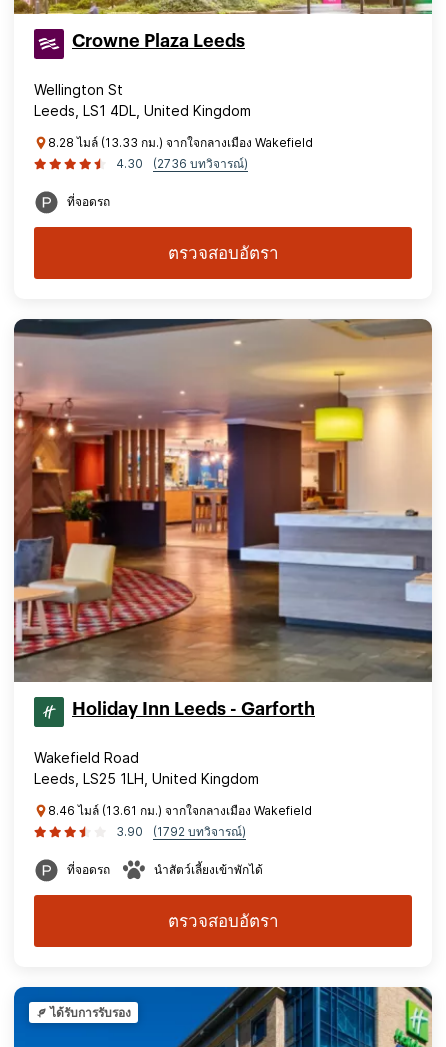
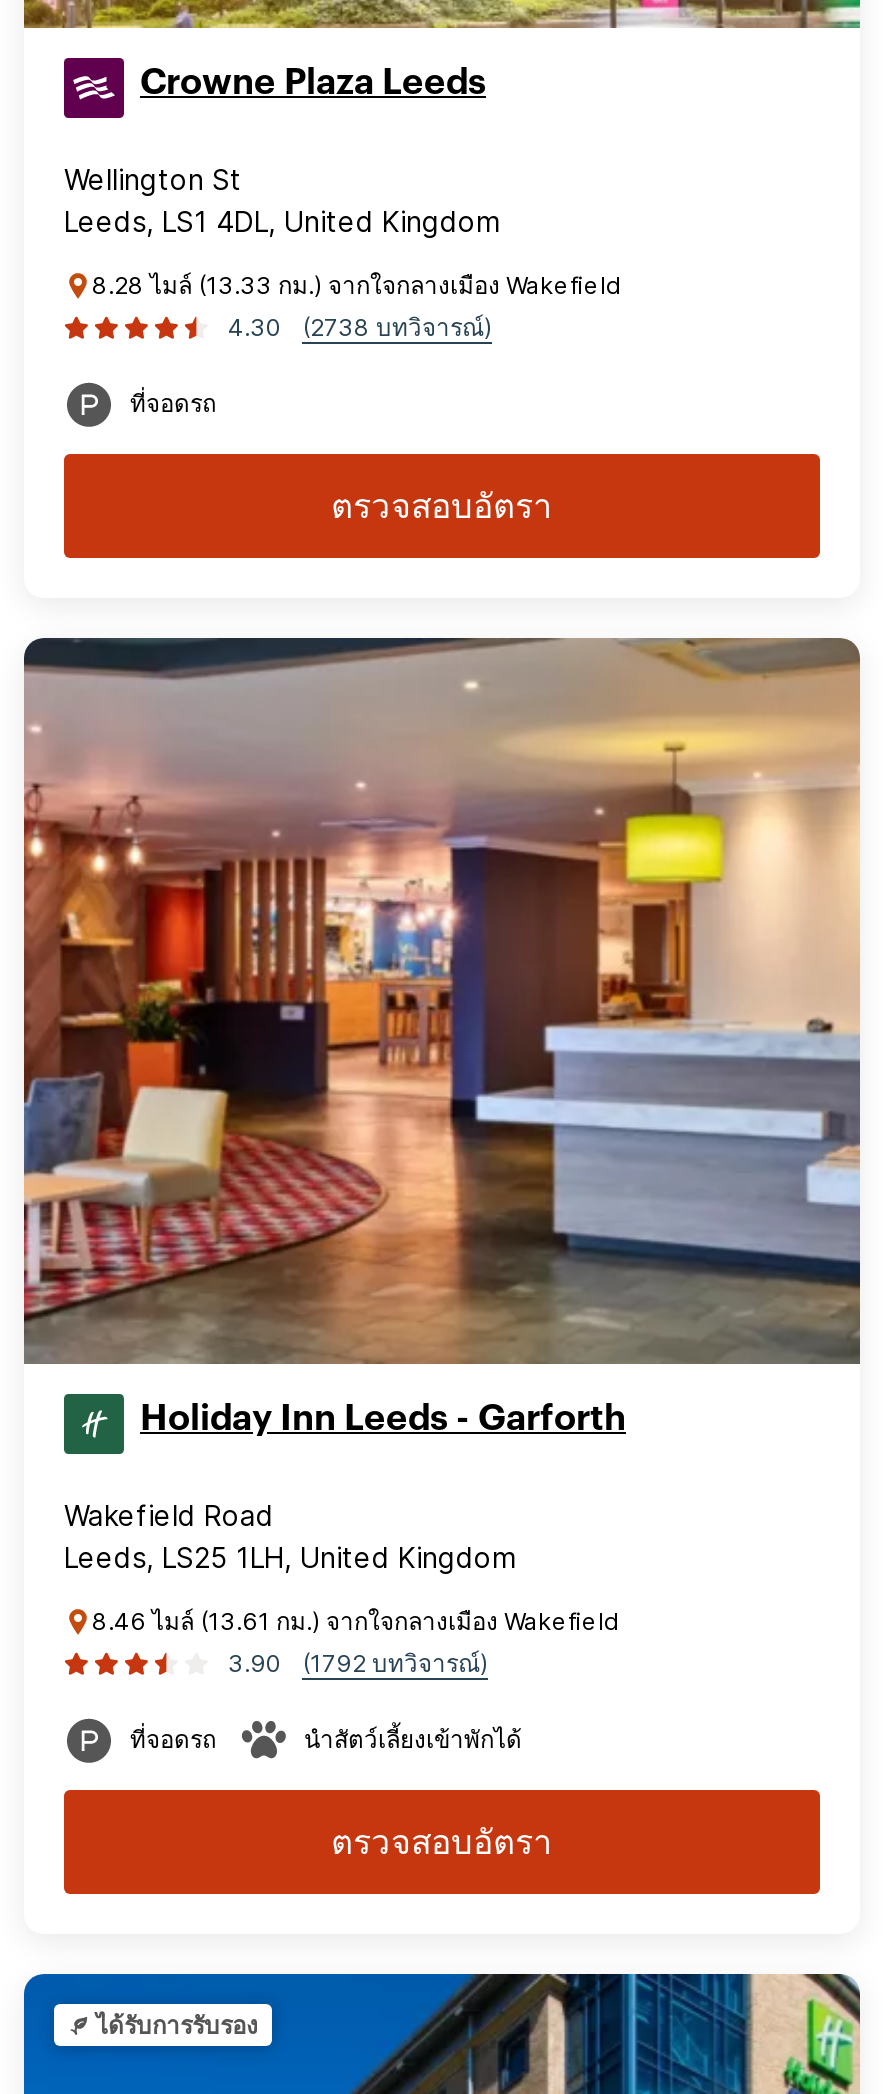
- (2736 บทวิจารณ์)
+ (2738 บทวิจารณ์)
